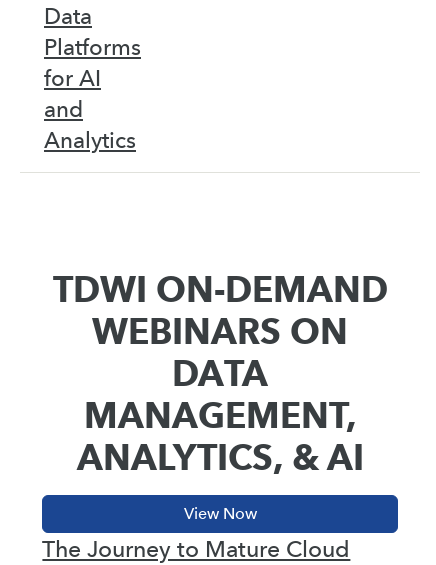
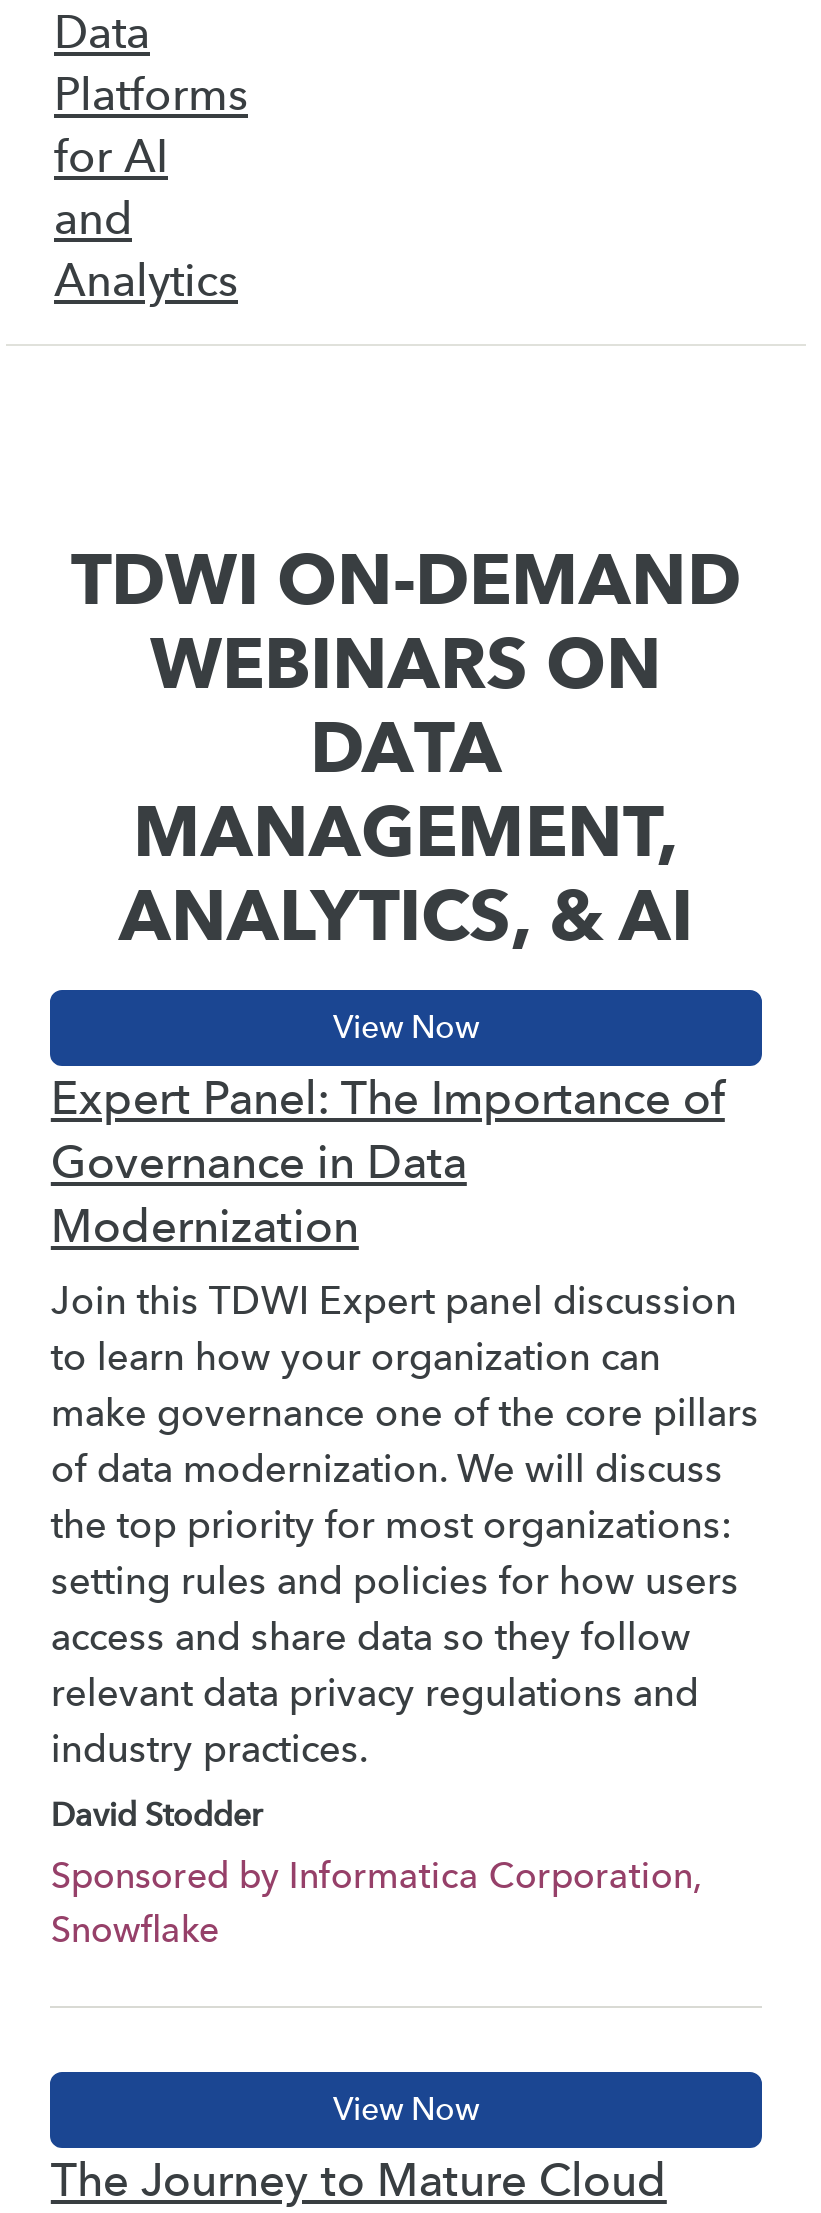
+ Expert Panel: The Importance of
+ Governance in Data
+ Modernization
+ Join this TDWI Expert panel discussion
+ to learn how your organization can
+ make governance one of the core pillars
+ of data modernization. We will discuss
+ the top priority for most organizations:
+ setting rules and policies for how users
+ access and share data so they follow
+ relevant data privacy regulations and
+ industry practices.
+ David Stodder
+ Sponsored by Informatica Corporation,
+ Snowflake
